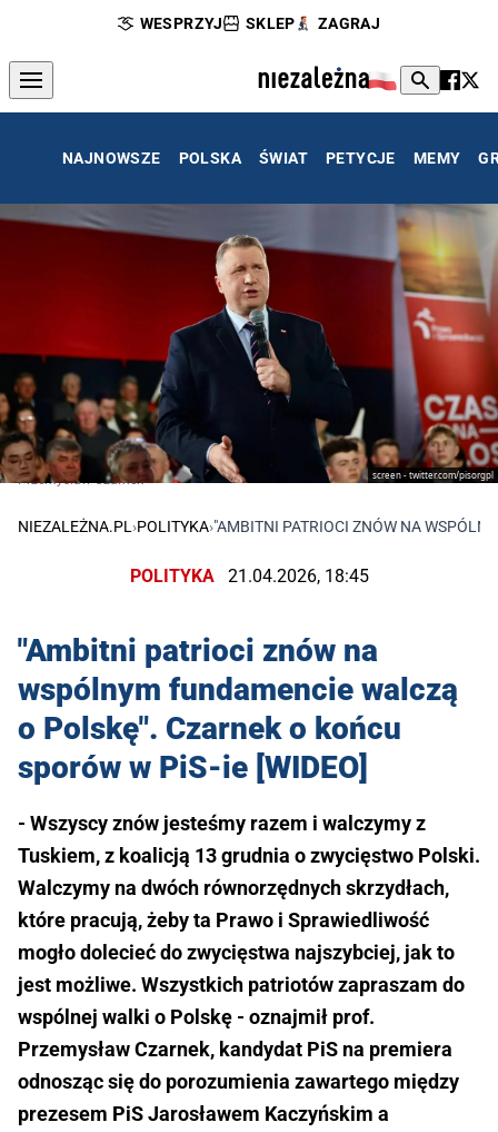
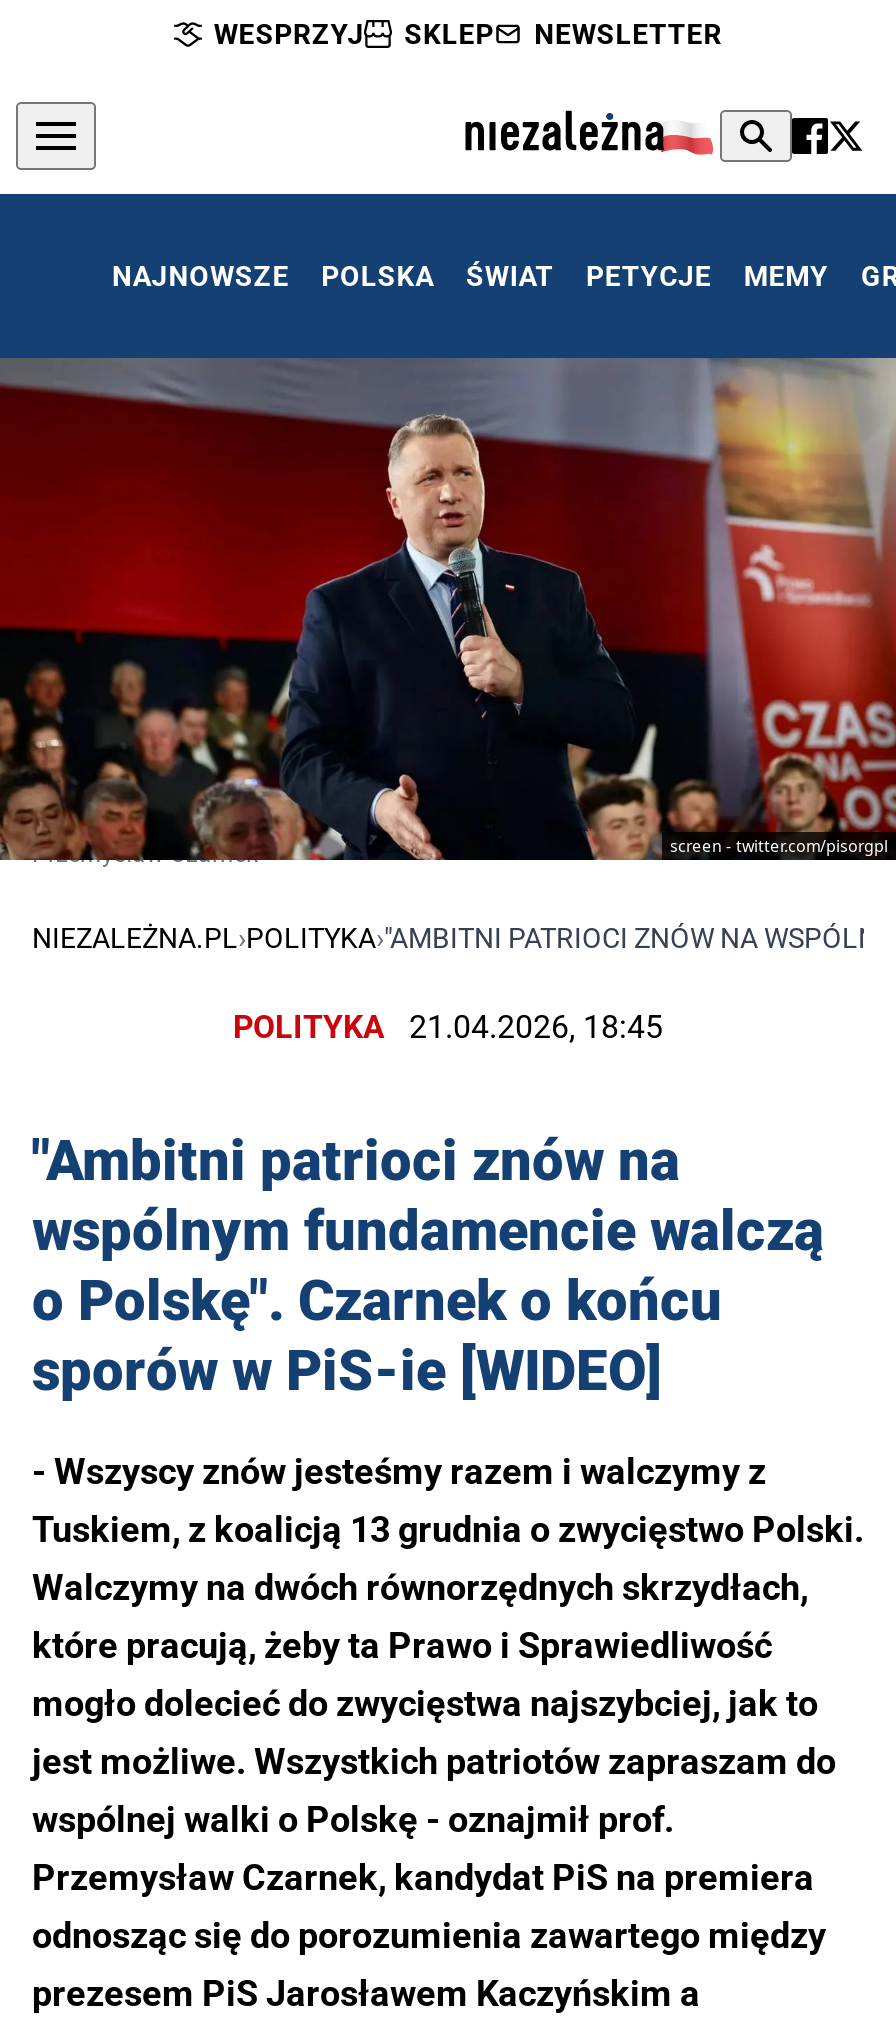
- ZAGRAJ
+ NEWSLETTER
